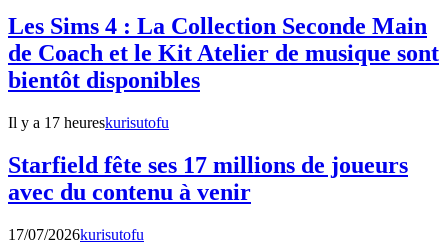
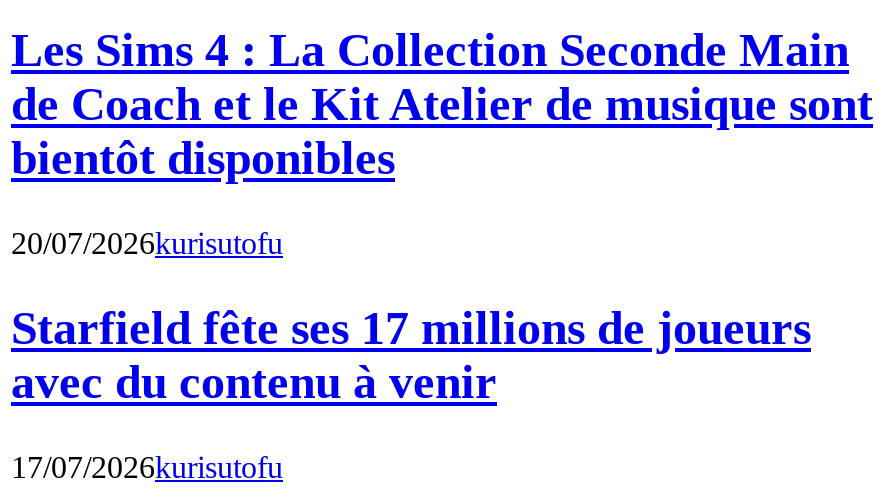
- Il y a 17 heureskurisutofu
+ 20/07/2026kurisutofu
